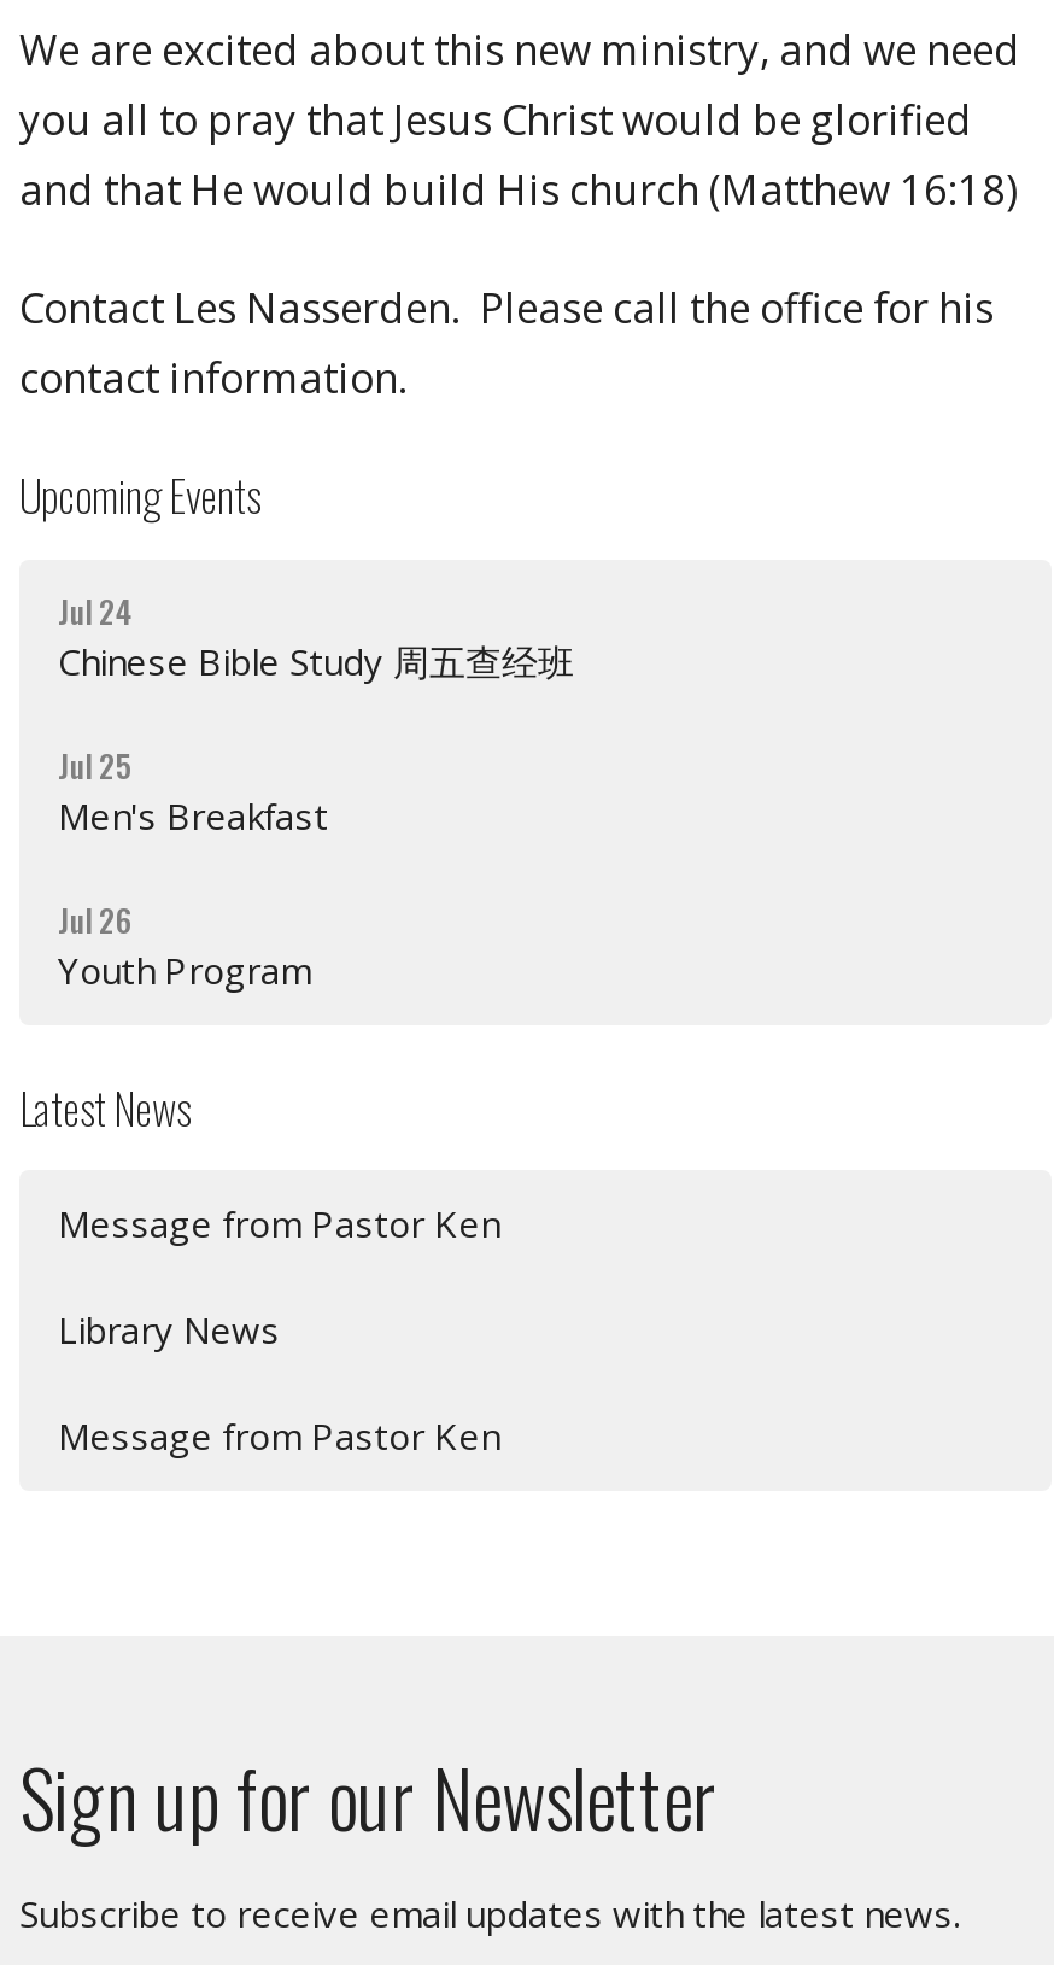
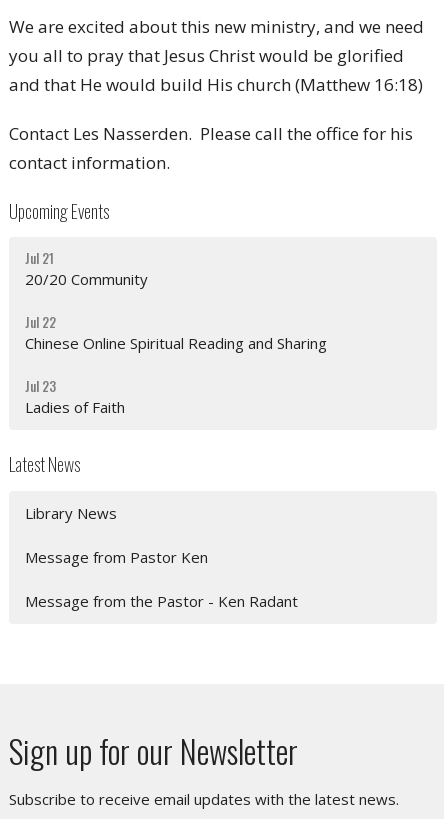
- Jul 24
- Chinese Bible Study 周五查经班
+ Jul 21
+ 20/20 Community

- Jul 25
- Men's Breakfast
+ Jul 22
+ Chinese Online Spiritual Reading and Sharing

- Jul 26
- Youth Program
+ Jul 23
+ Ladies of Faith

- Message from Pastor Ken

moved up: Library News | Message from Pastor Ken

+ Message from the Pastor - Ken Radant
